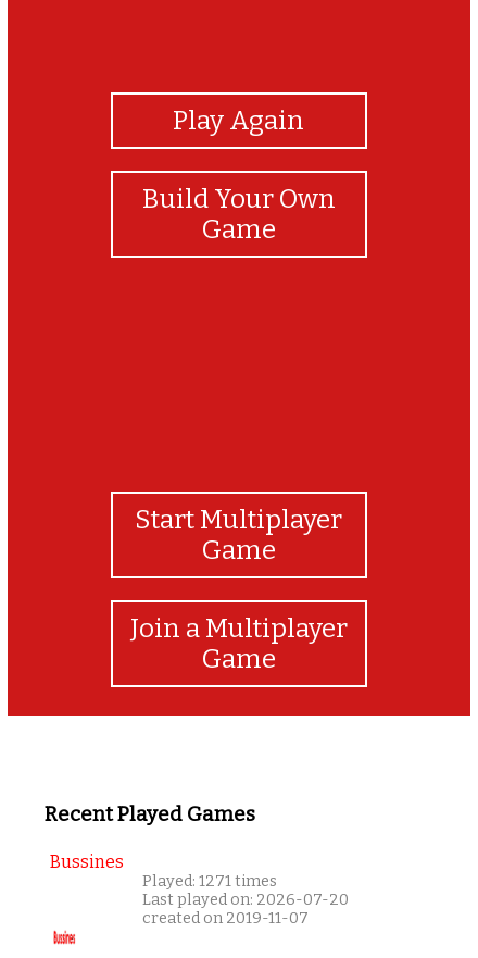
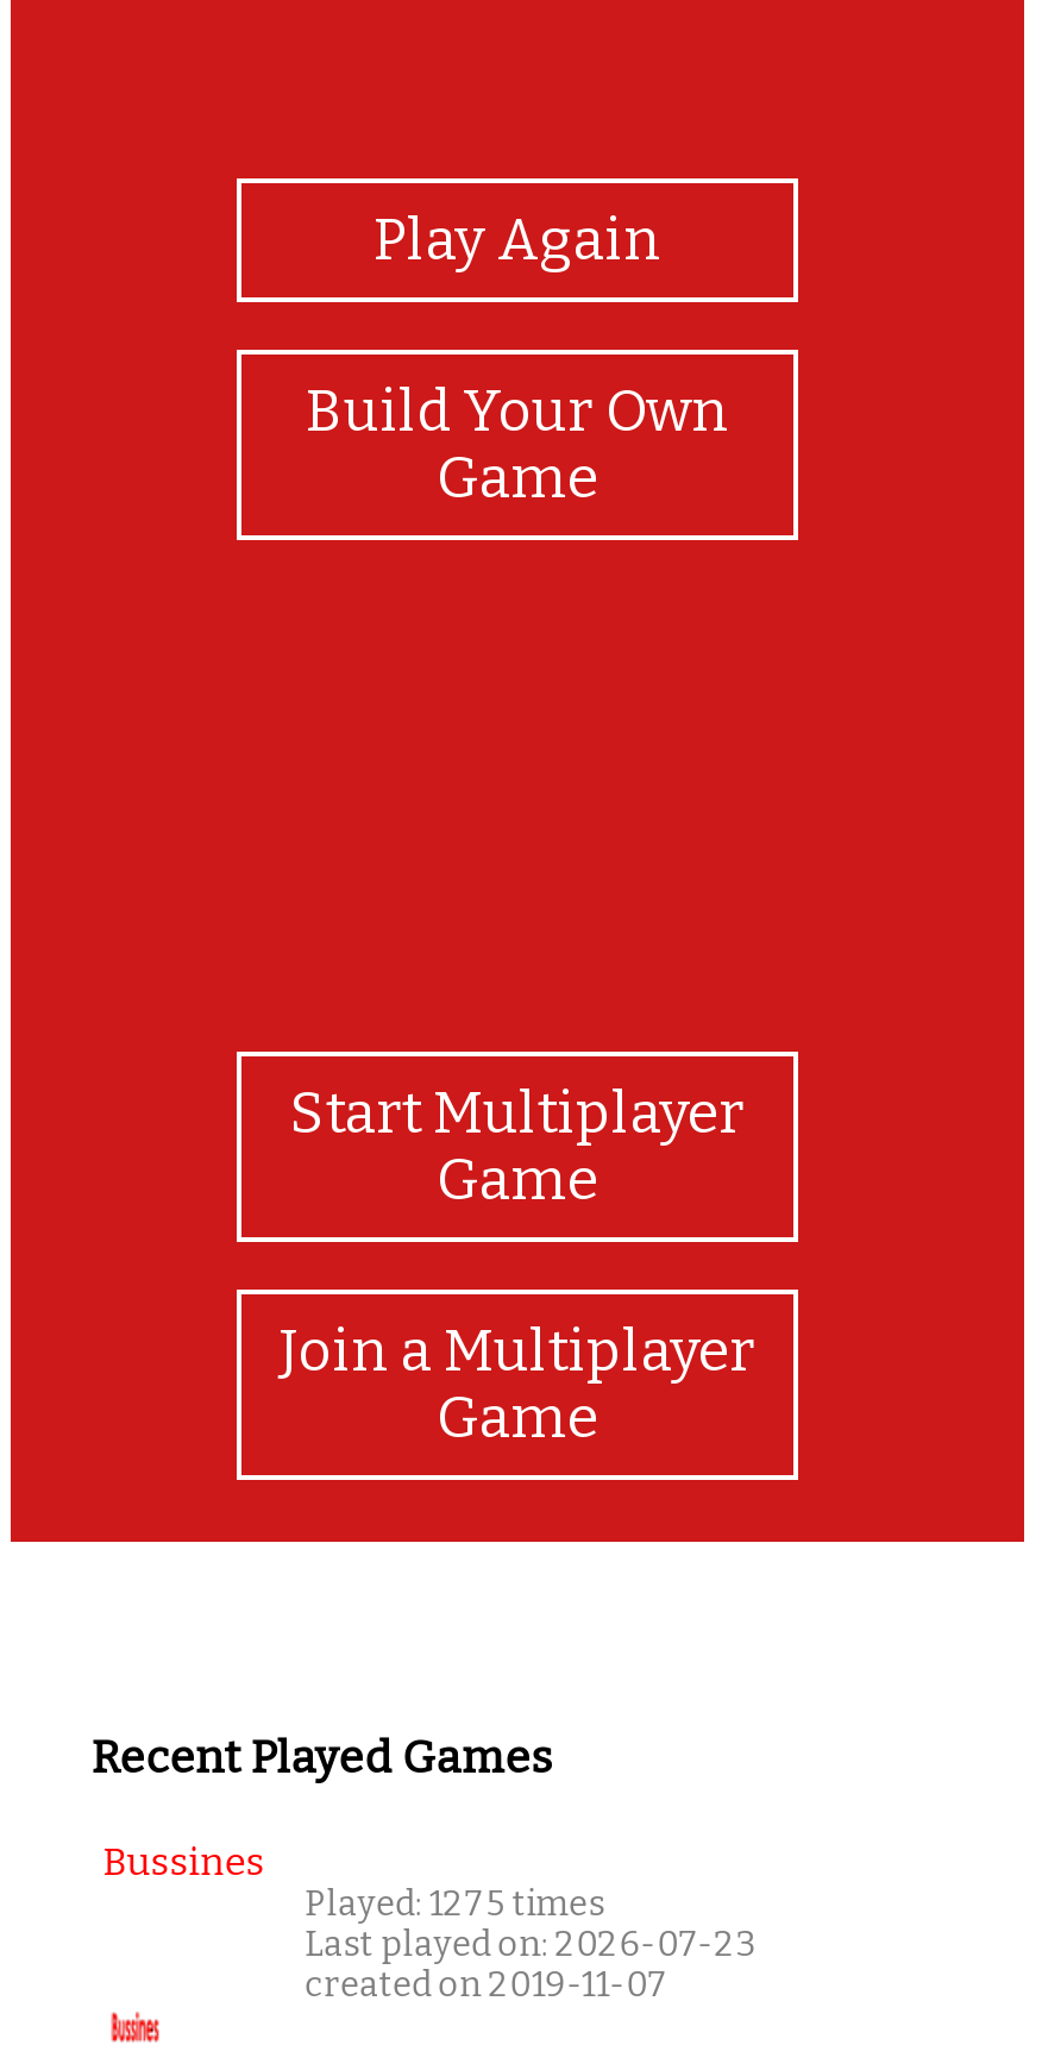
- Played: 1271 times
+ Played: 1275 times

- Last played on: 2026-07-20
+ Last played on: 2026-07-23
